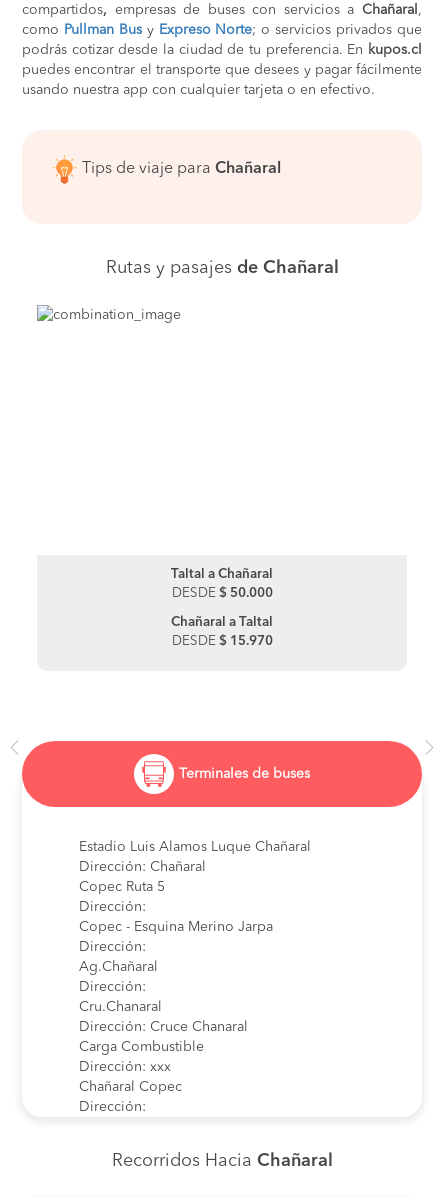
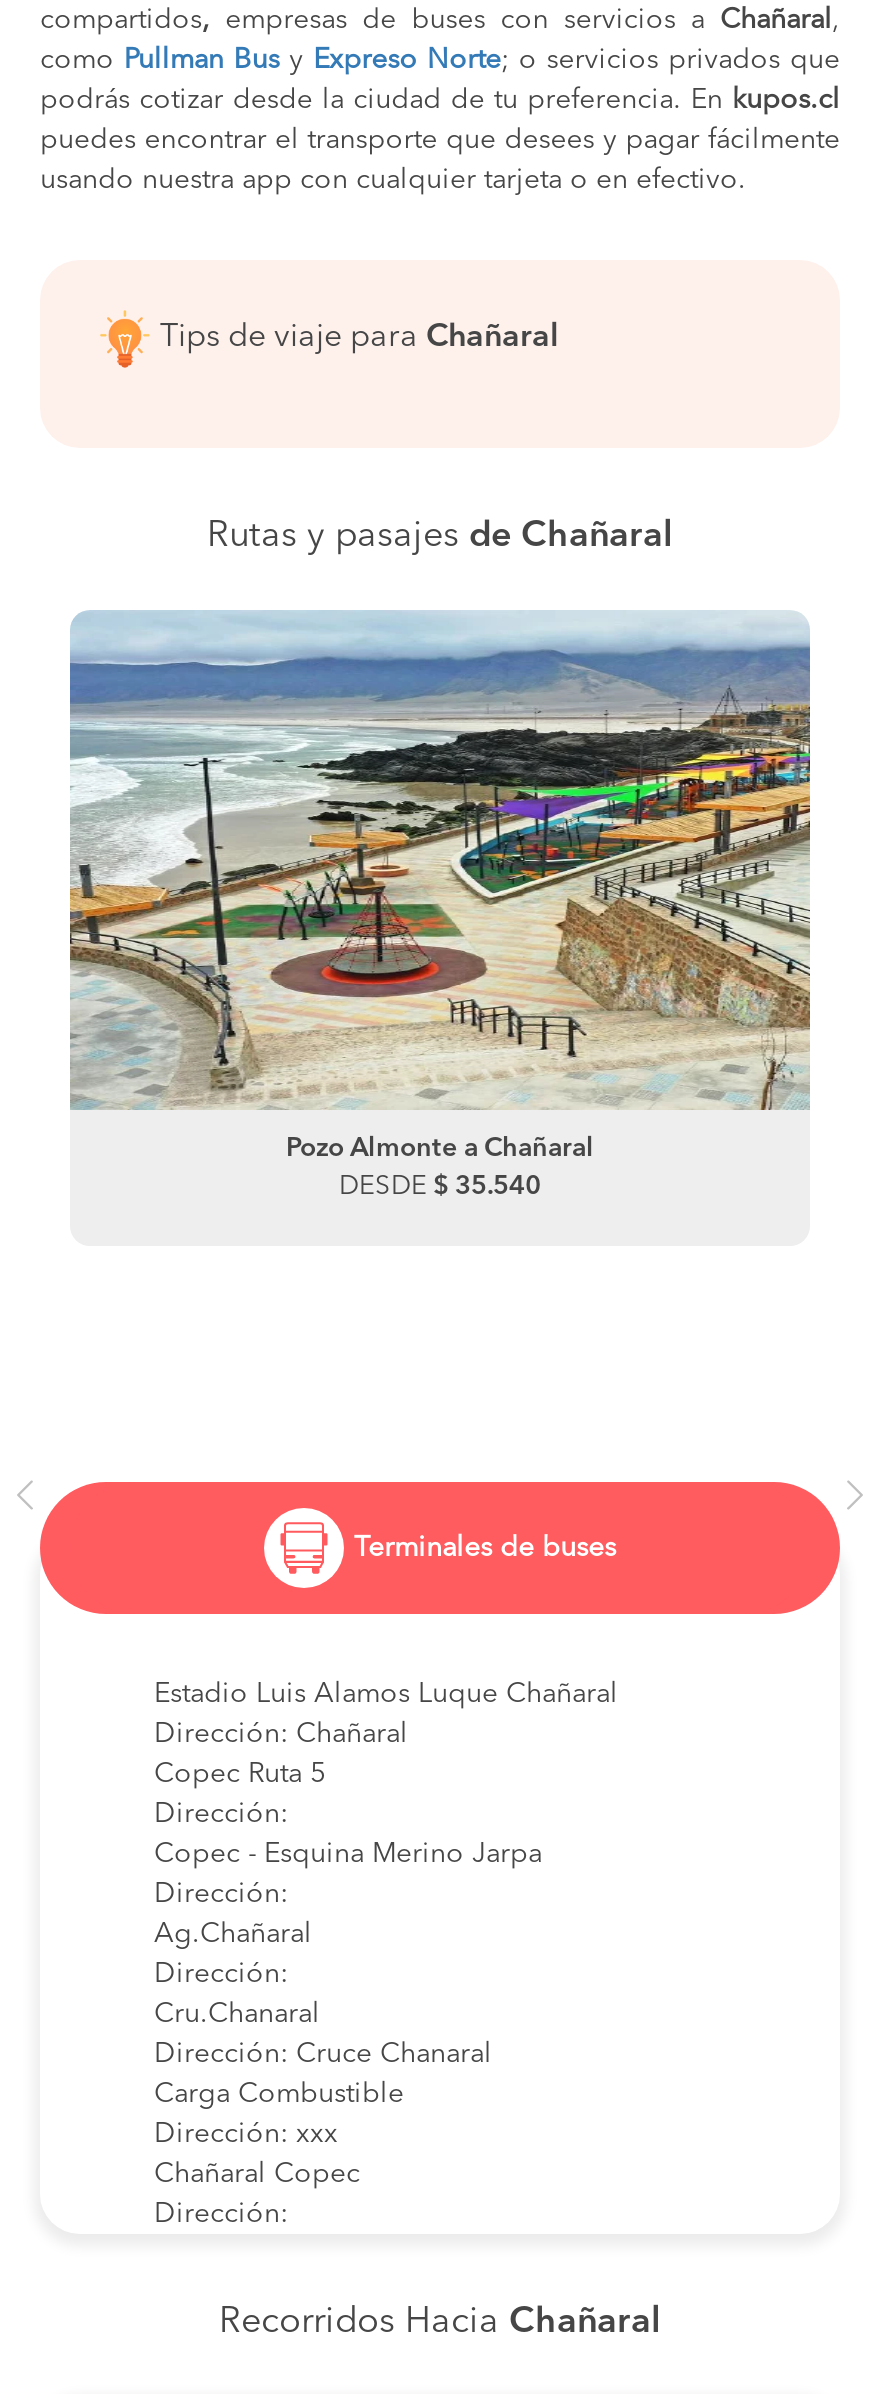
+ [image]

- Taltal a Chañaral
- DESDE $ 50.000
- Chañaral a Taltal
- DESDE $ 15.970
+ Pozo Almonte a Chañaral
+ DESDE $ 35.540
